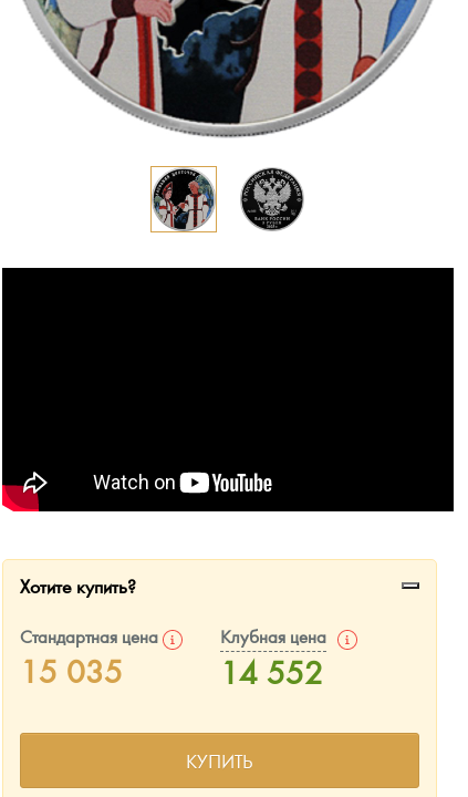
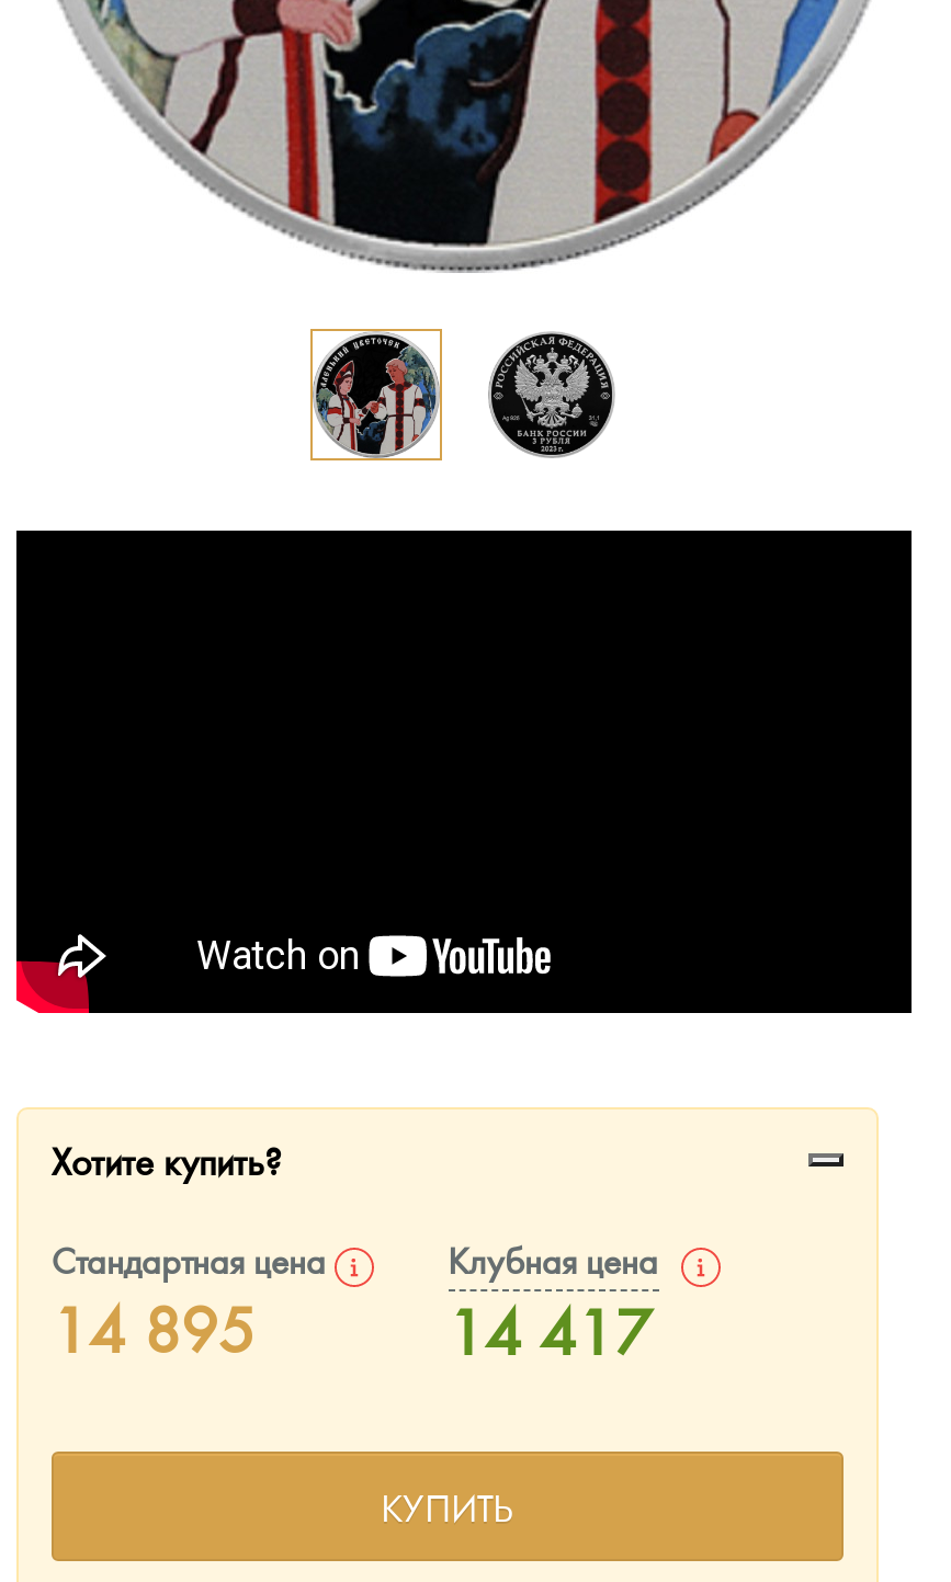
- 15 035
+ 14 895

- 14 552
+ 14 417
